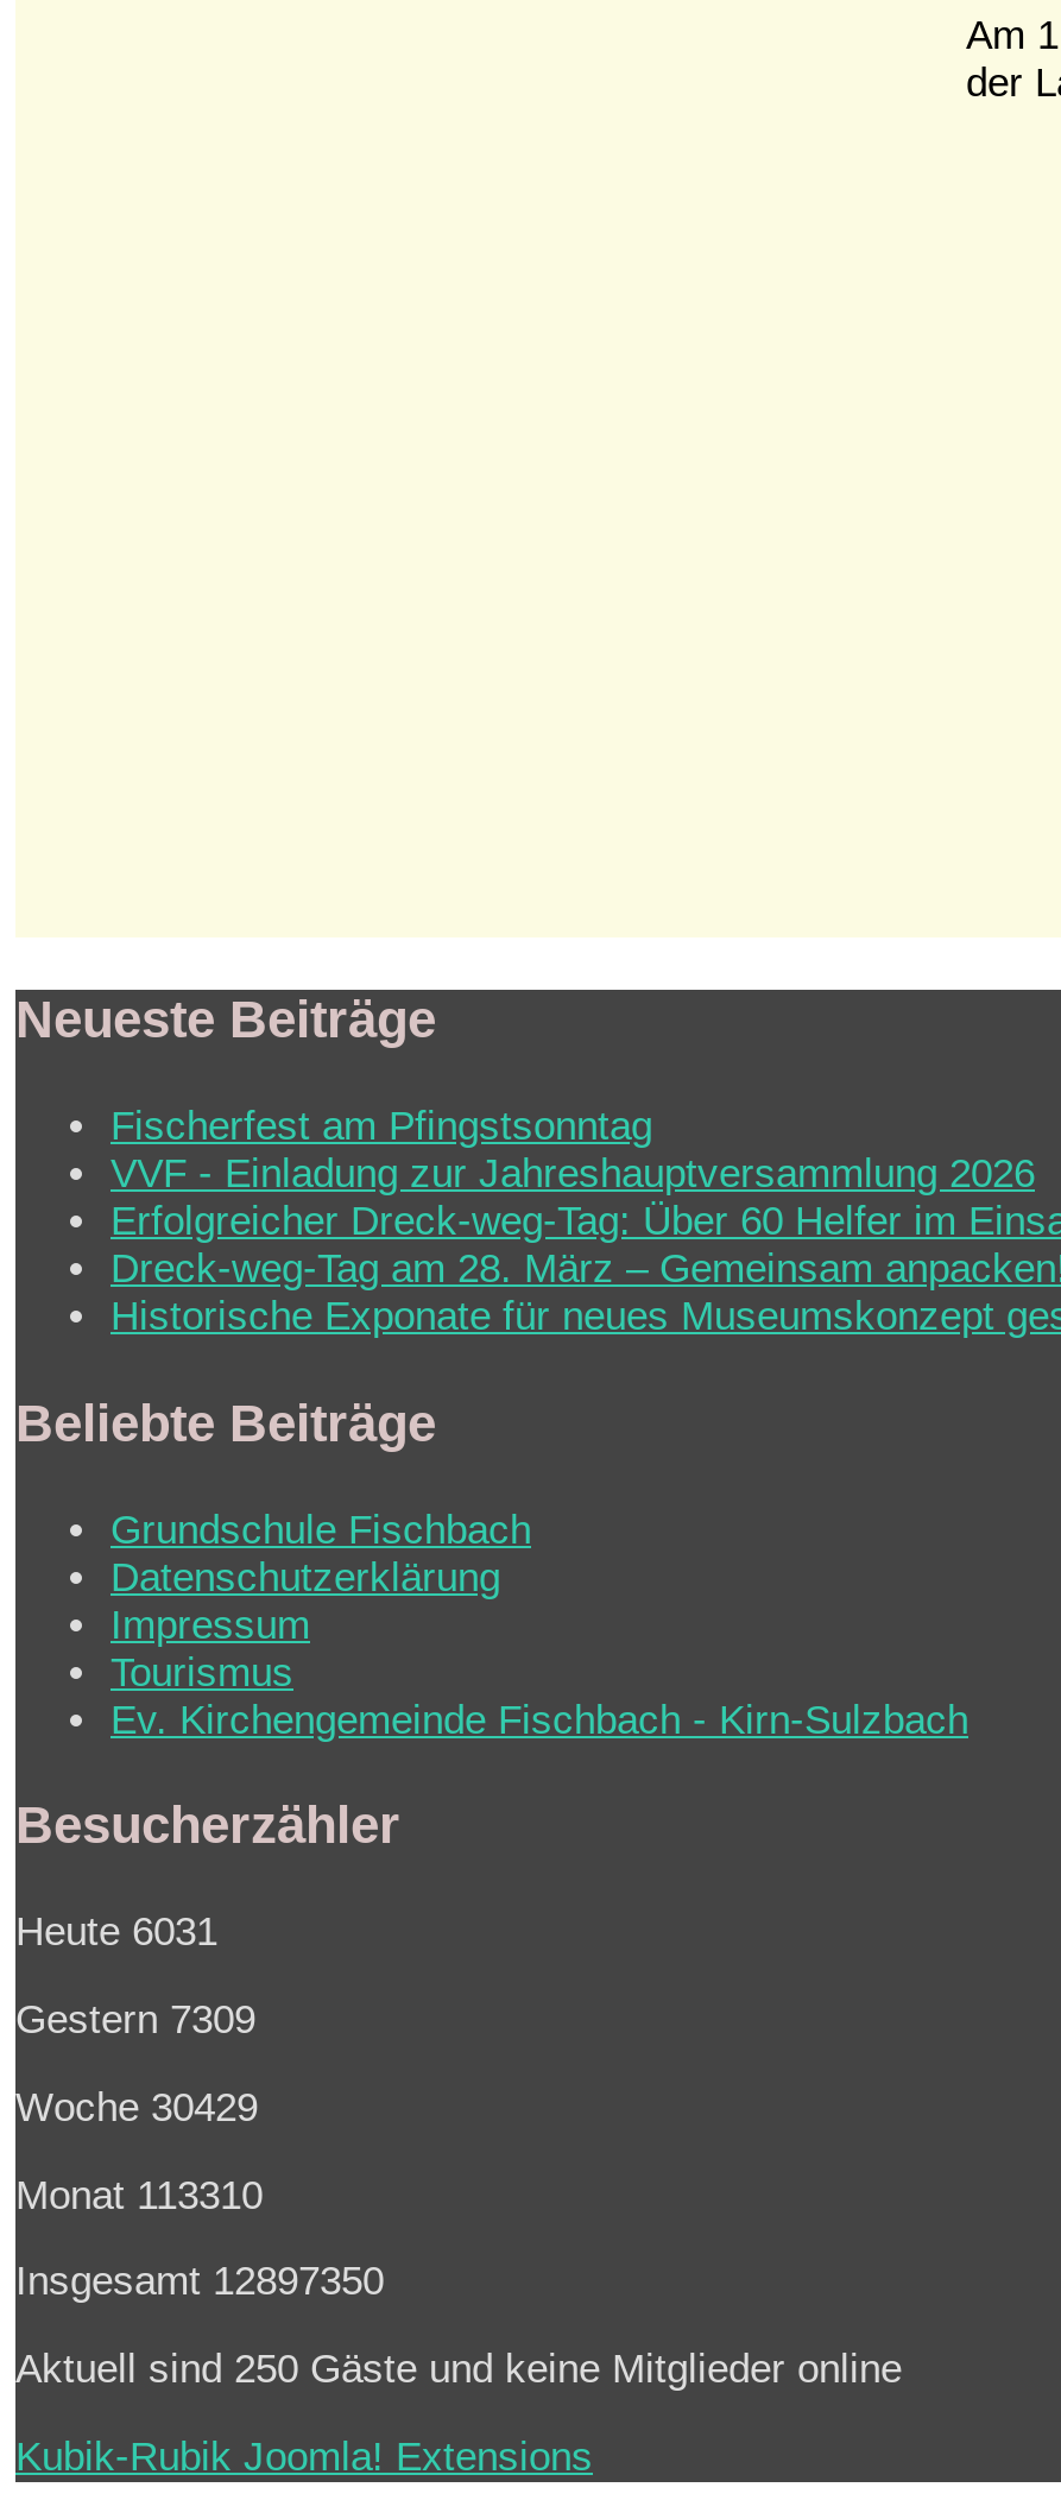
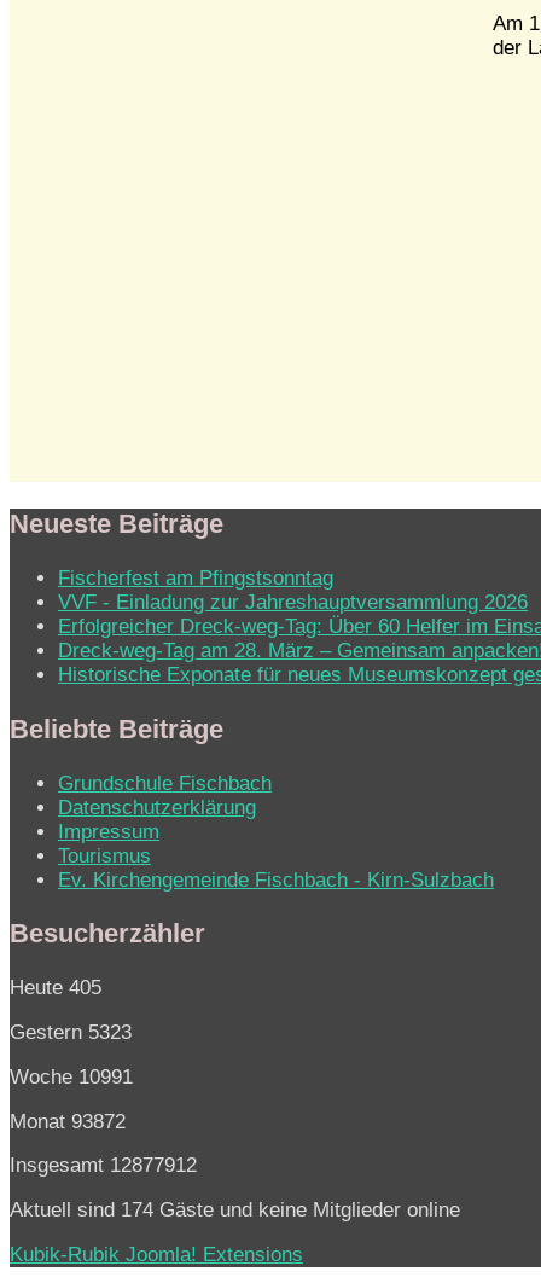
- Heute 6031
+ Heute 405

- Gestern 7309
+ Gestern 5323

- Woche 30429
+ Woche 10991

- Monat 113310
+ Monat 93872

- Insgesamt 12897350
+ Insgesamt 12877912

- Aktuell sind 250 Gäste und keine Mitglieder online
+ Aktuell sind 174 Gäste und keine Mitglieder online
